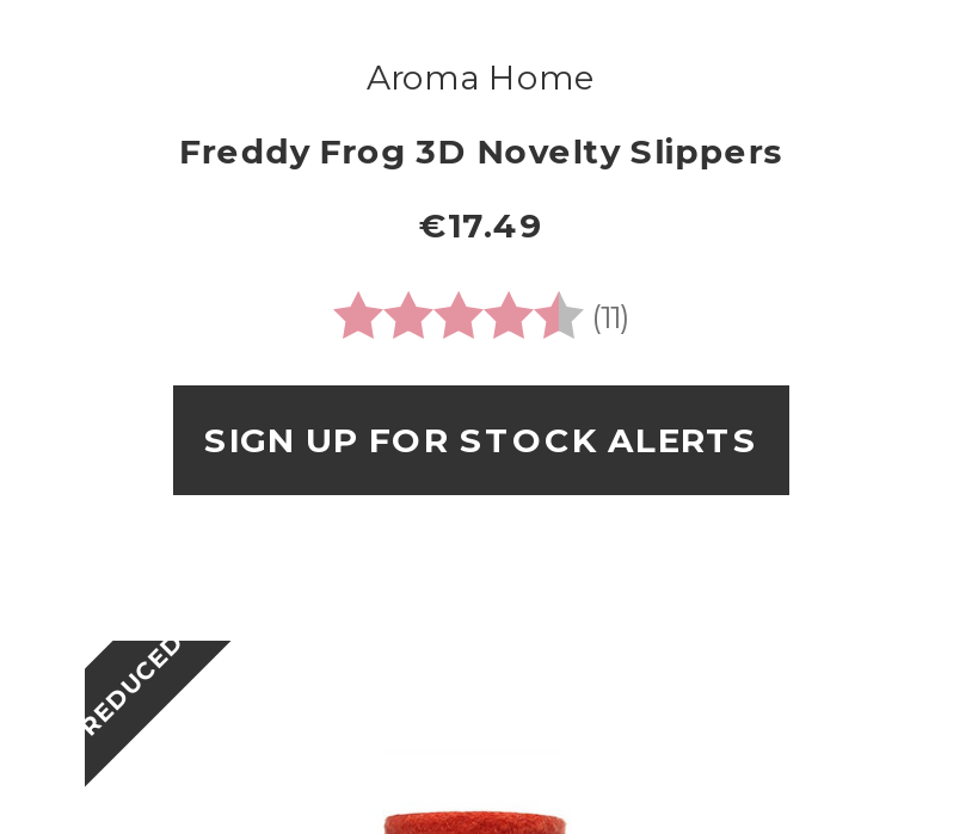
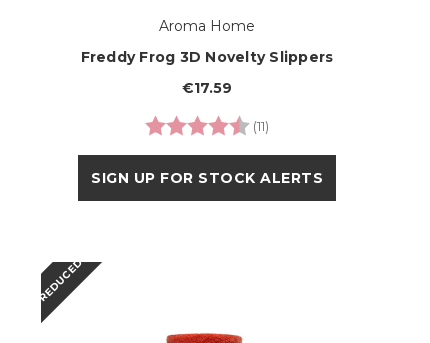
- €17.49
+ €17.59
